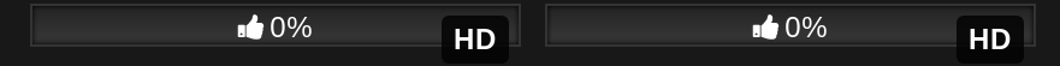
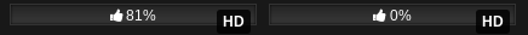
- 0%
+ 81%
